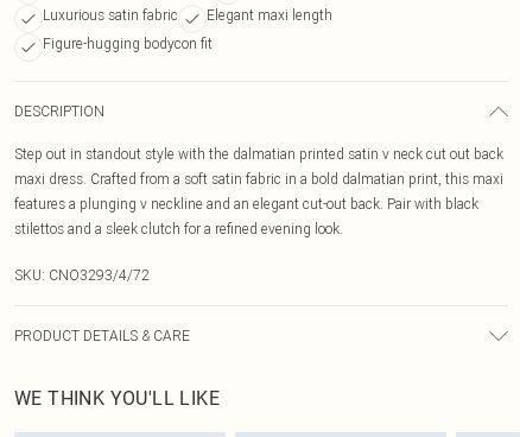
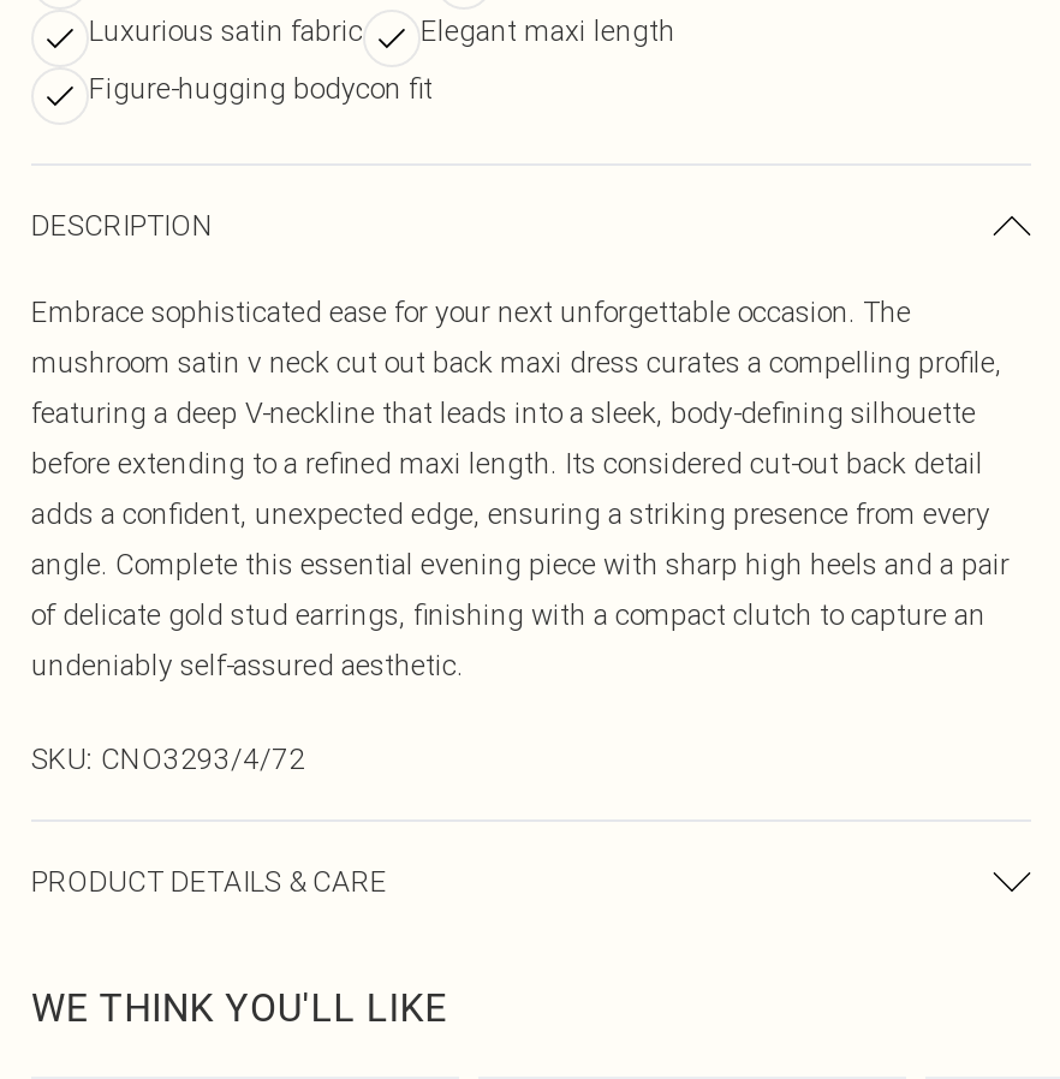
- Step out in standout style with the dalmatian printed satin v neck cut out back
- maxi dress. Crafted from a soft satin fabric in a bold dalmatian print, this maxi
- features a plunging v neckline and an elegant cut-out back. Pair with black
- stilettos and a sleek clutch for a refined evening look.
+ Embrace sophisticated ease for your next unforgettable occasion. The
+ mushroom satin v neck cut out back maxi dress curates a compelling profile,
+ featuring a deep V-neckline that leads into a sleek, body-defining silhouette
+ before extending to a refined maxi length. Its considered cut-out back detail
+ adds a confident, unexpected edge, ensuring a striking presence from every
+ angle. Complete this essential evening piece with sharp high heels and a pair
+ of delicate gold stud earrings, finishing with a compact clutch to capture an
+ undeniably self-assured aesthetic.
